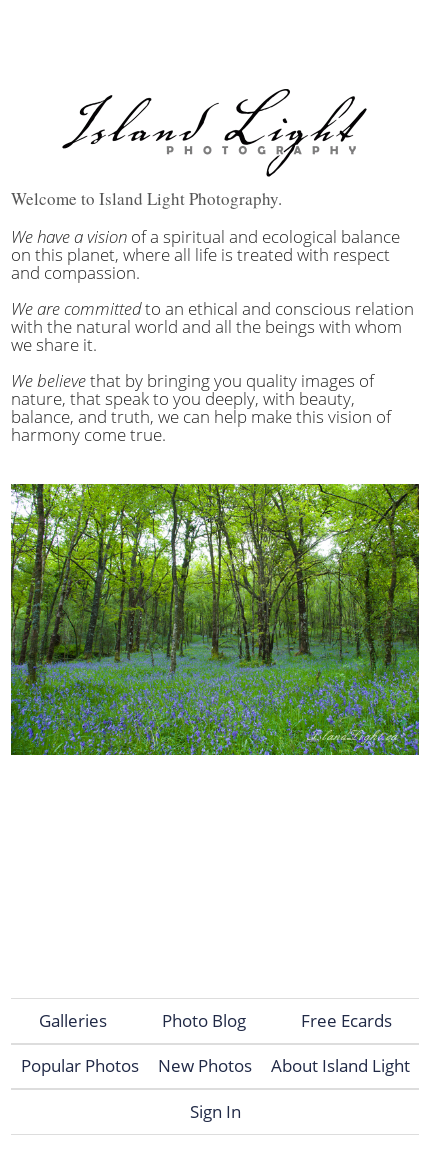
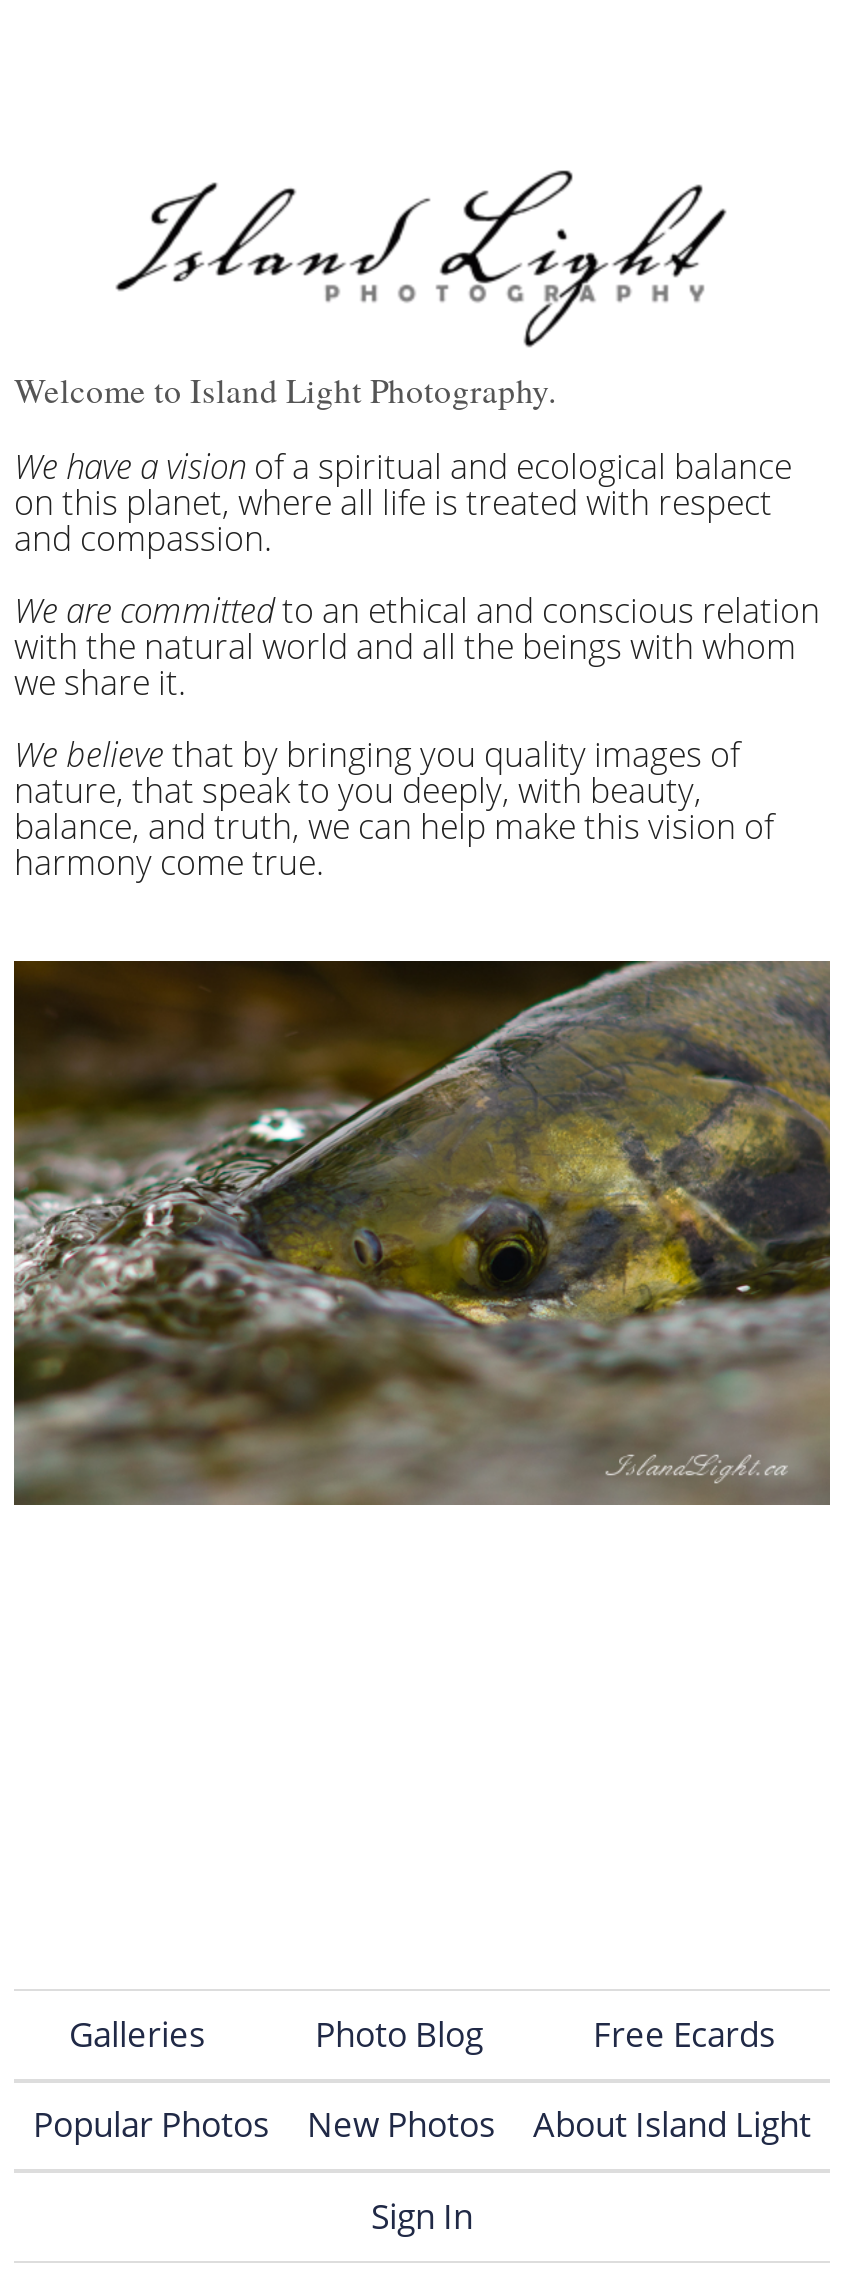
- [image]
+ [image]
